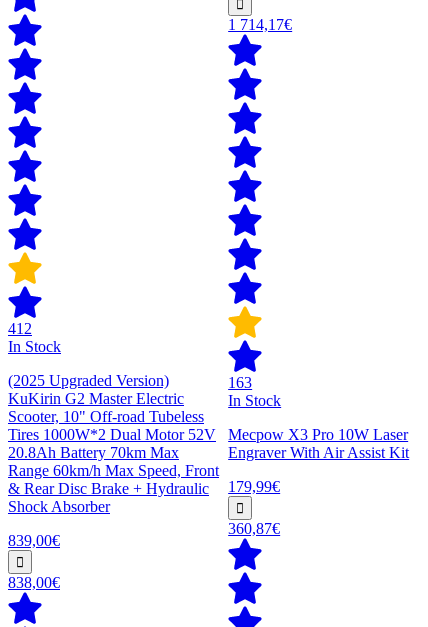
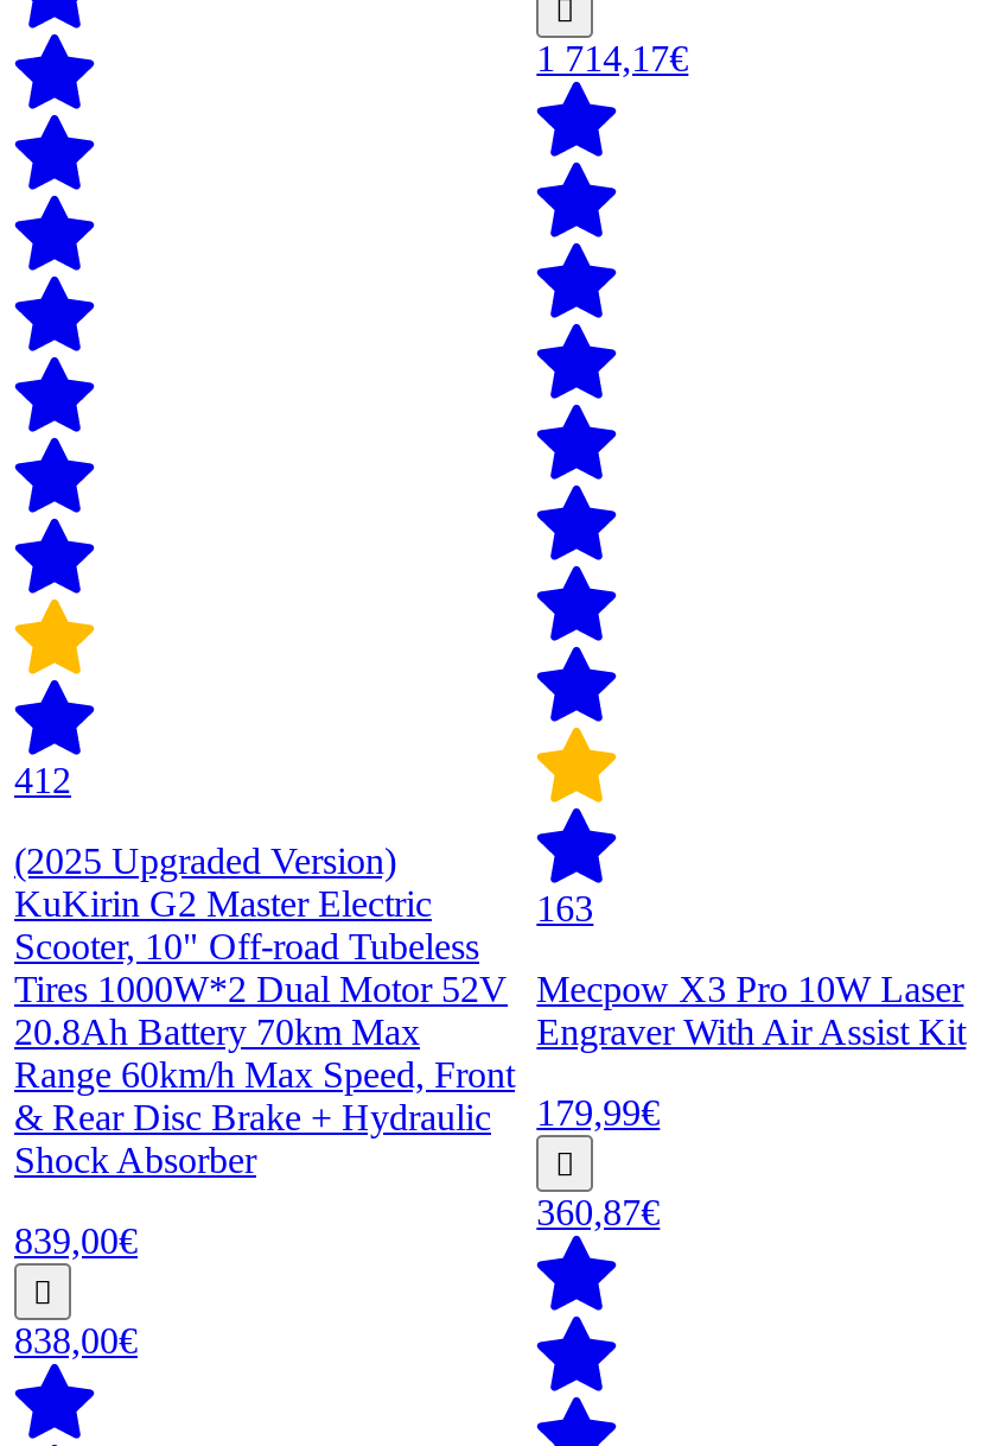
- In Stock

- In Stock
